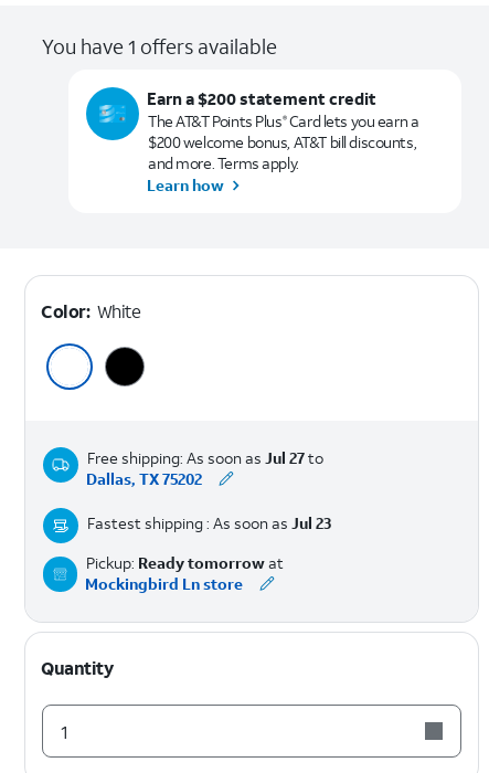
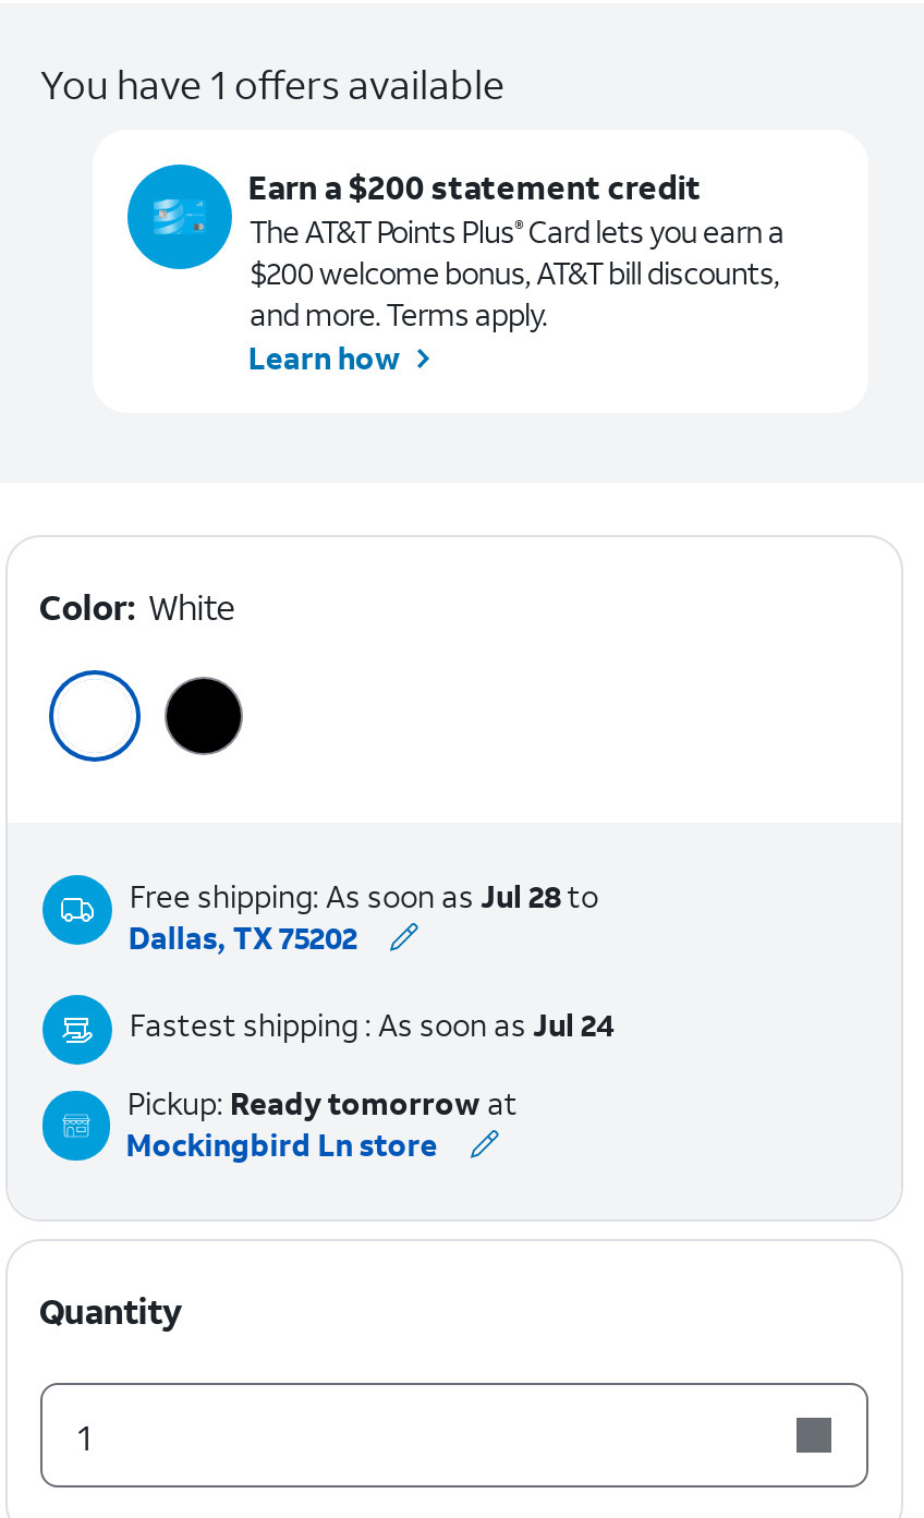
- Free shipping: As soon as Jul 27to
+ Free shipping: As soon as Jul 28to

- Fastest shipping : As soon as Jul 23
+ Fastest shipping : As soon as Jul 24
